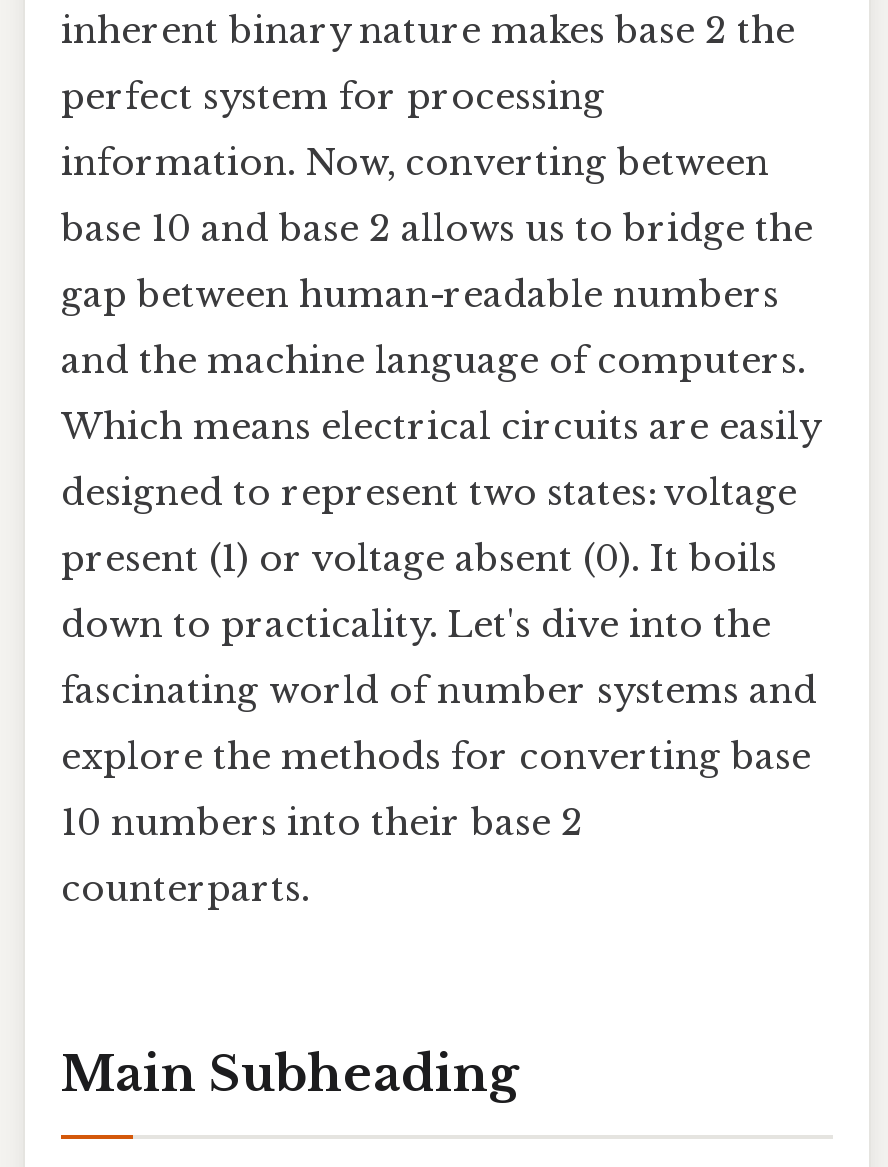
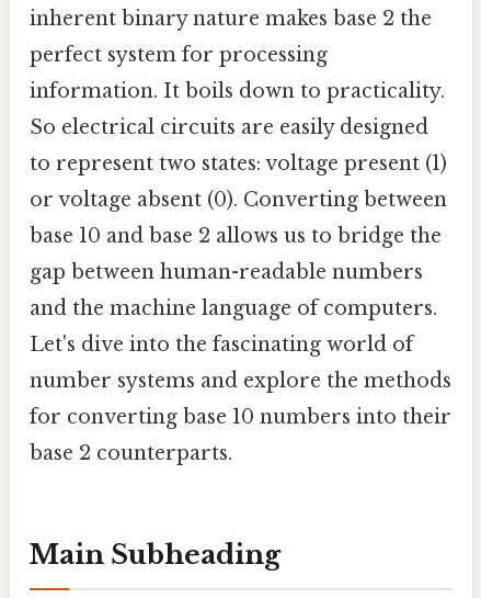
- information. Now, converting between
+ information. It boils down to practicality.
+ So electrical circuits are easily designed
+ to represent two states: voltage present (1)
+ or voltage absent (0). Converting between

moved down: base 10 and base 2 allows us to bridge the | gap between human-readable numbers | and the machine language of computers.

- Which means electrical circuits are easily
- designed to represent two states: voltage
- present (1) or voltage absent (0). It boils
- down to practicality. Let's dive into the
- fascinating world of number systems and
- explore the methods for converting base
- 10 numbers into their base 2
- counterparts.
+ Let's dive into the fascinating world of
+ number systems and explore the methods
+ for converting base 10 numbers into their
+ base 2 counterparts.
